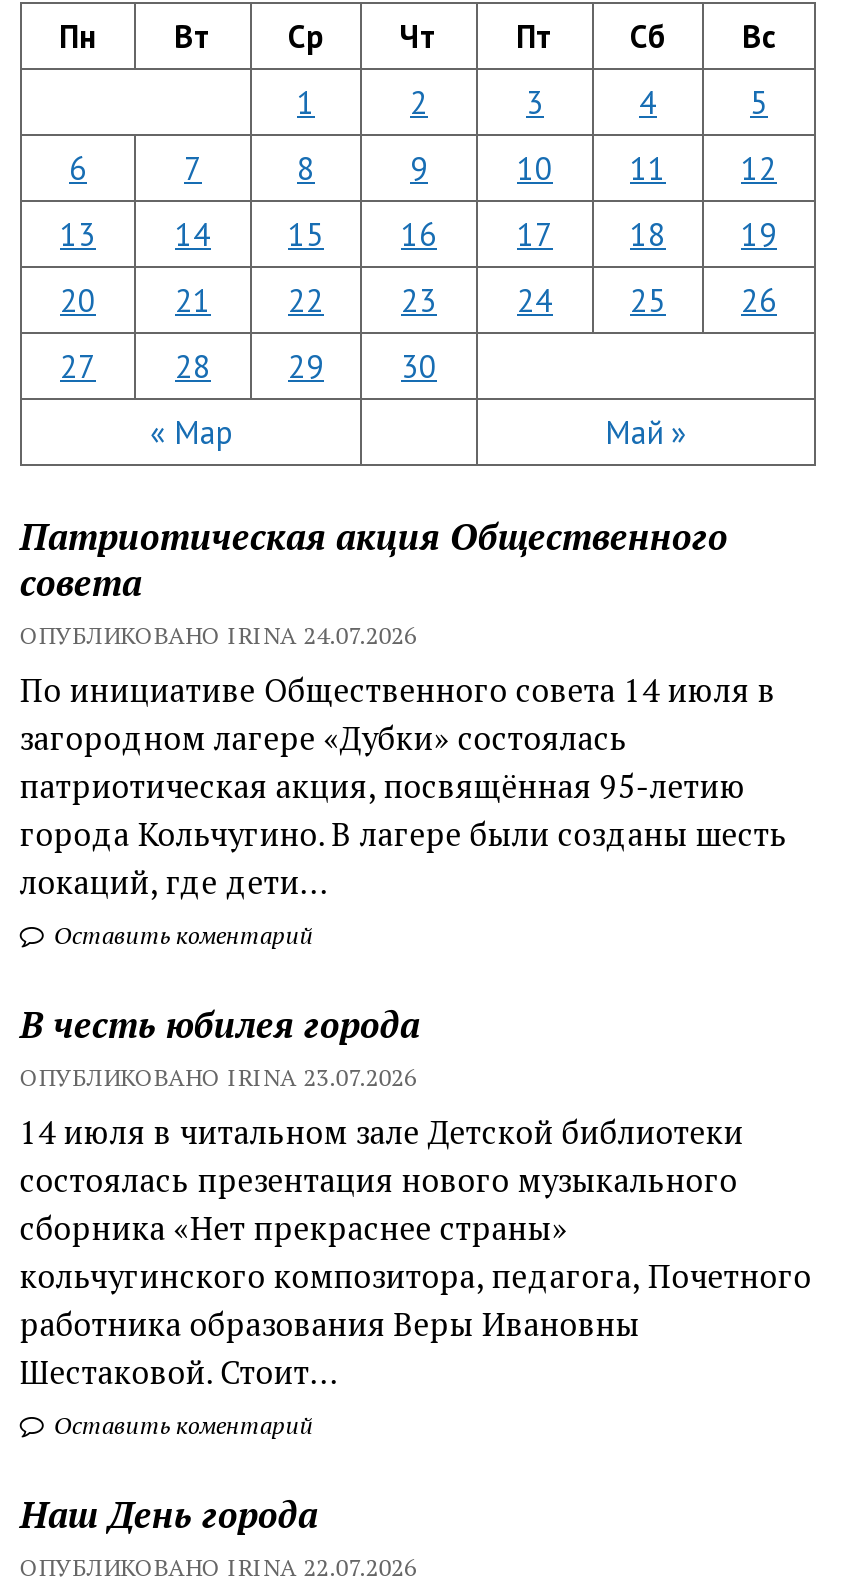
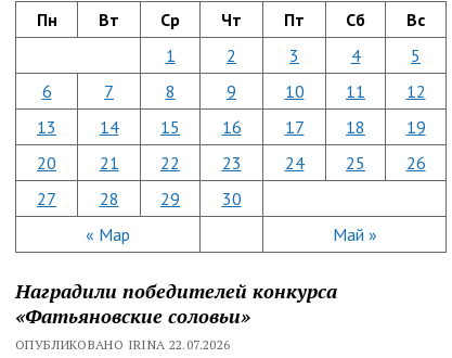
- Патриотическая акция Общественного
- совета
- ОПУБЛИКОВАНО IRINA 24.07.2026
- По инициативе Общественного совета 14 июля в
- загородном лагере «Дубки» состоялась
- патриотическая акция, посвящённая 95-летию
- города Кольчугино. В лагере были созданы шесть
- локаций, где дети…
- Оставить коментарий
- В честь юбилея города
- ОПУБЛИКОВАНО IRINA 23.07.2026
- 14 июля в читальном зале Детской библиотеки
- состоялась презентация нового музыкального
- сборника «Нет прекраснее страны»
- кольчугинского композитора, педагога, Почетного
- работника образования Веры Ивановны
- Шестаковой. Стоит…
- Оставить коментарий
- Наш День города
+ Наградили победителей конкурса
+ «Фатьяновские соловьи»
